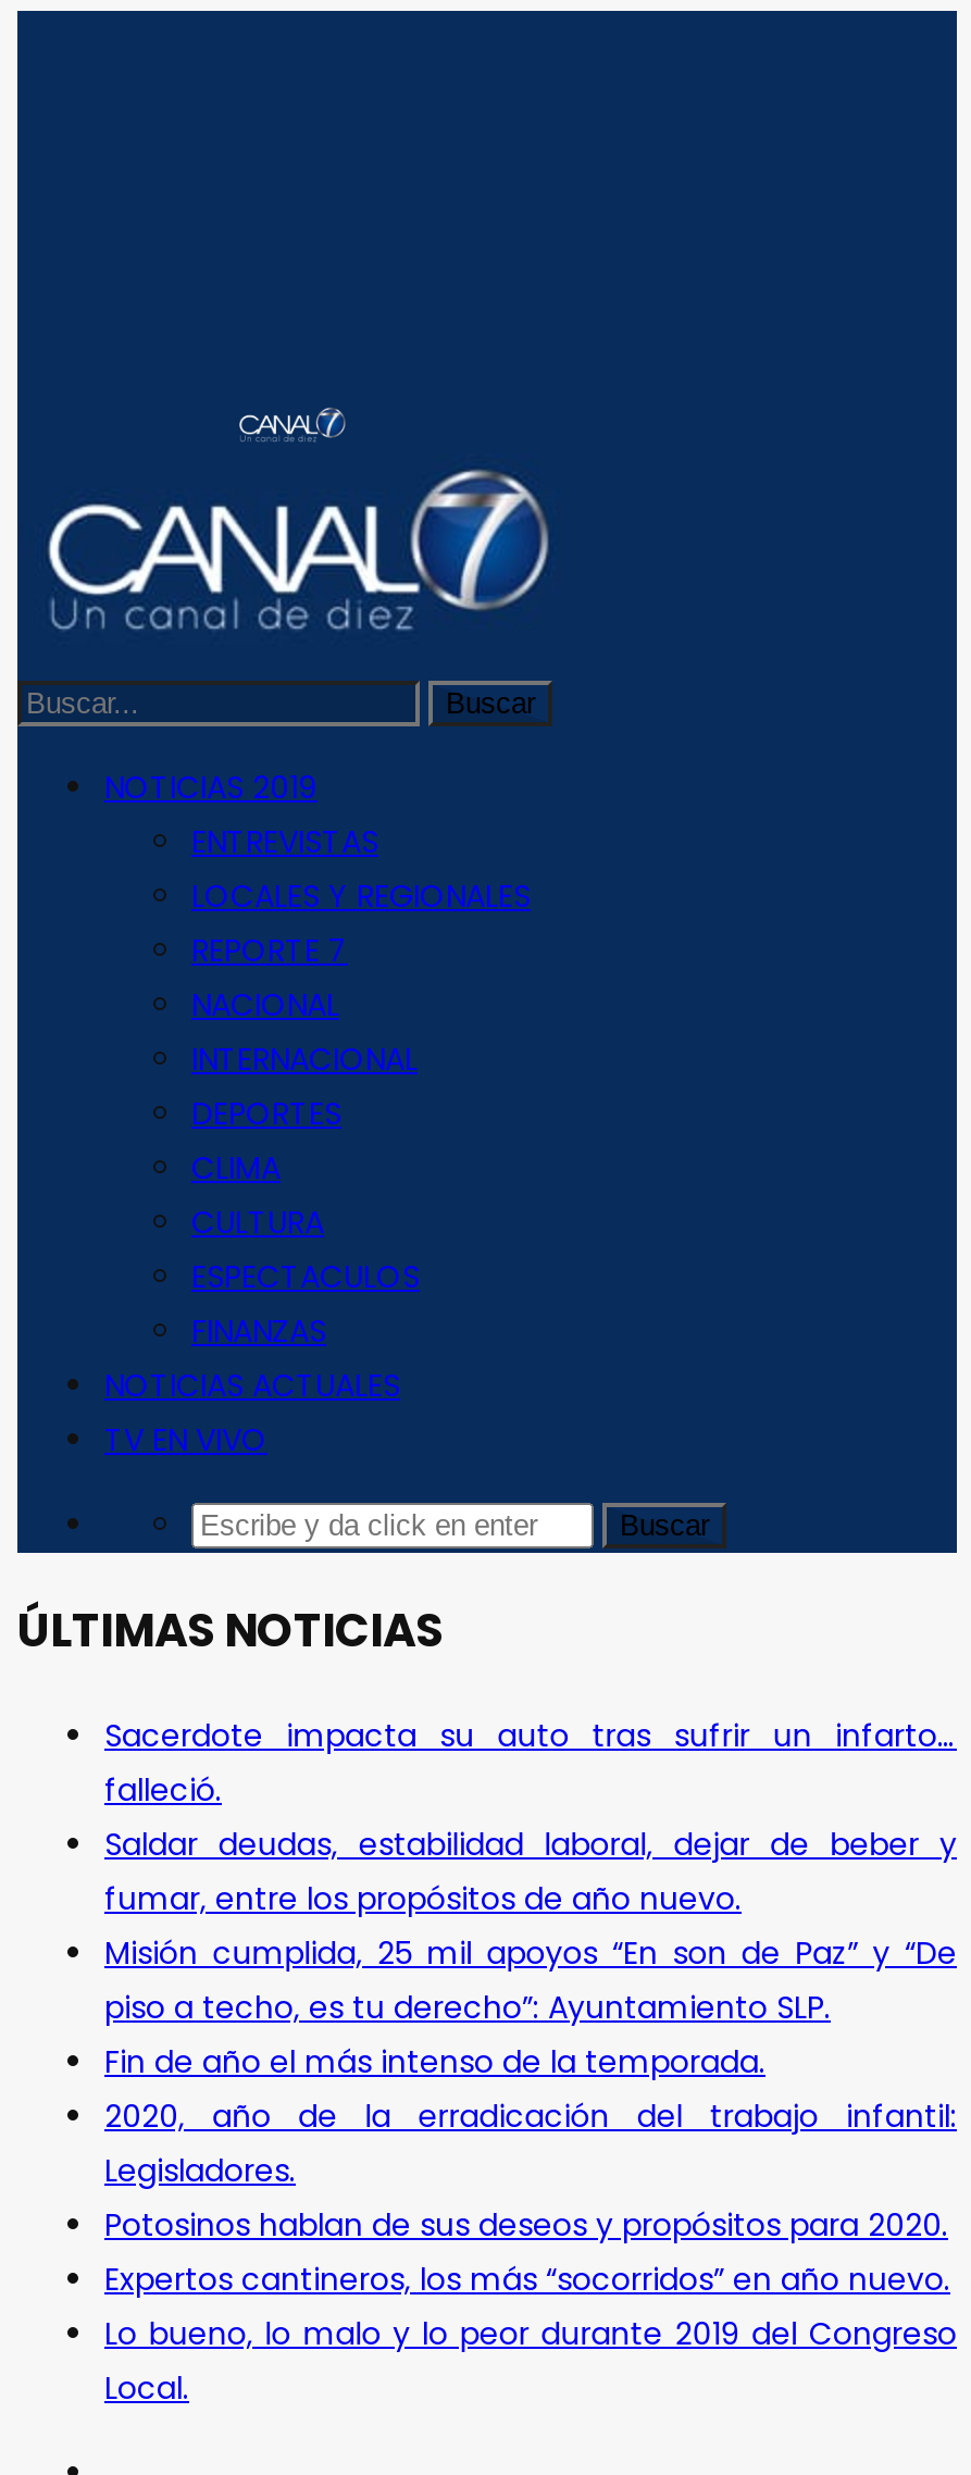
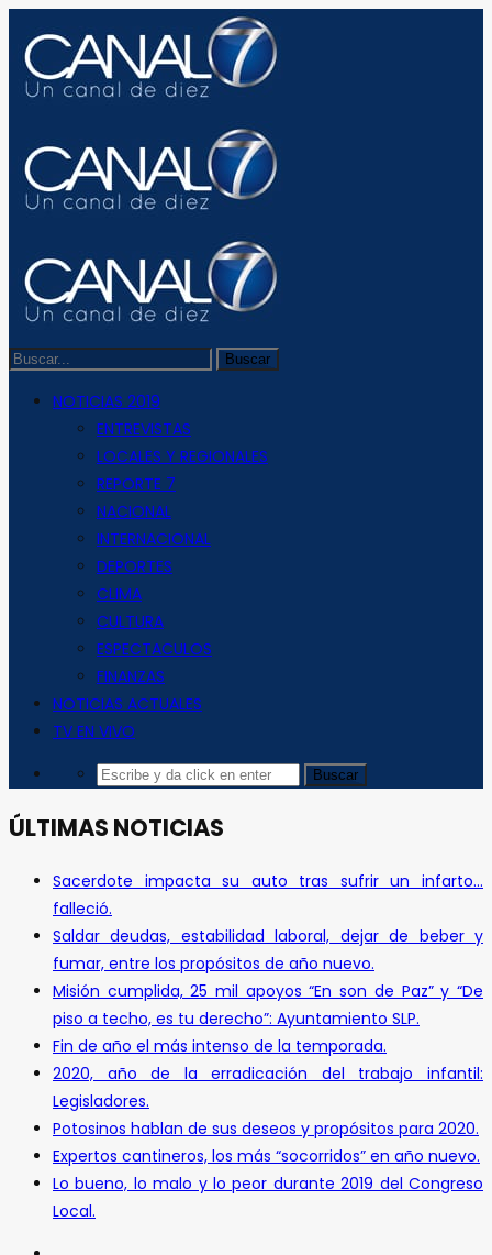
+ [image]

+ [image]
